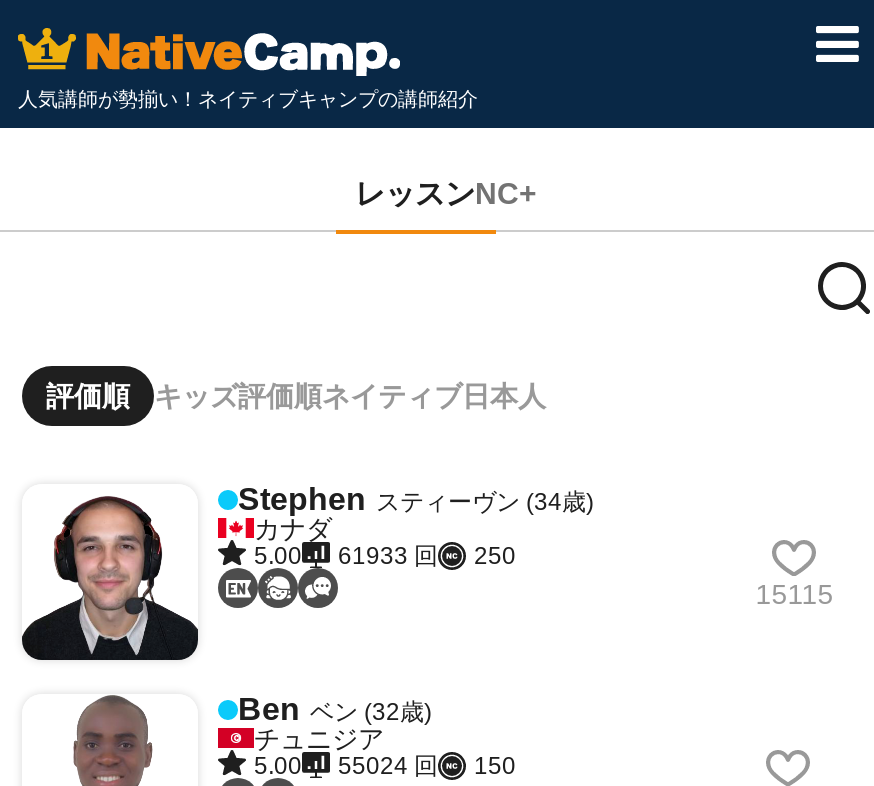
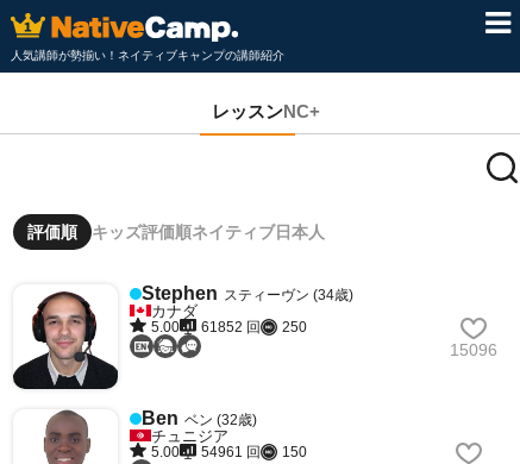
- 5.00 61933 回 250
+ 5.00 61852 回 250

- 15115
+ 15096

- 5.00 55024 回 150
+ 5.00 54961 回 150
